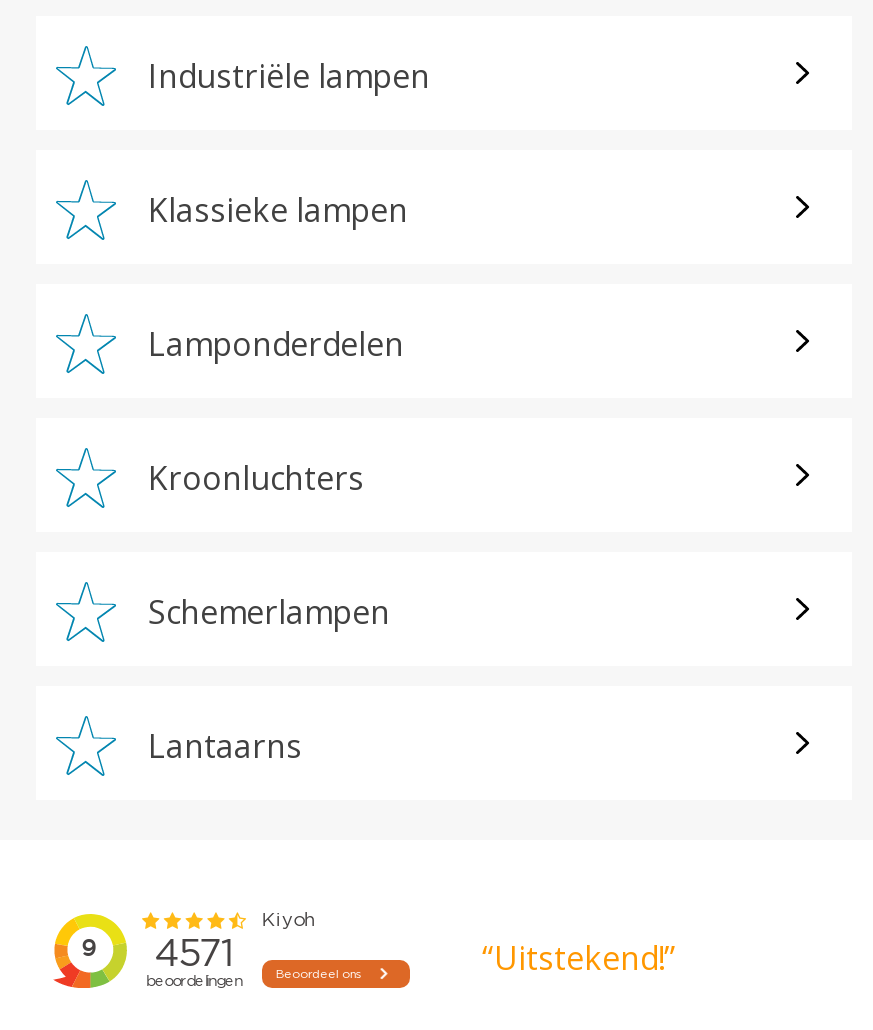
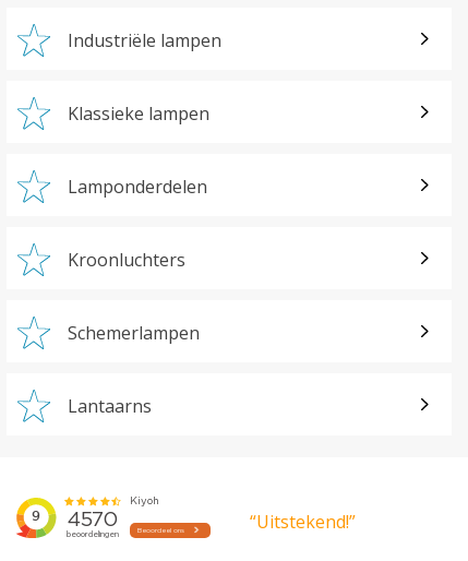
- [image]
+ [image]
